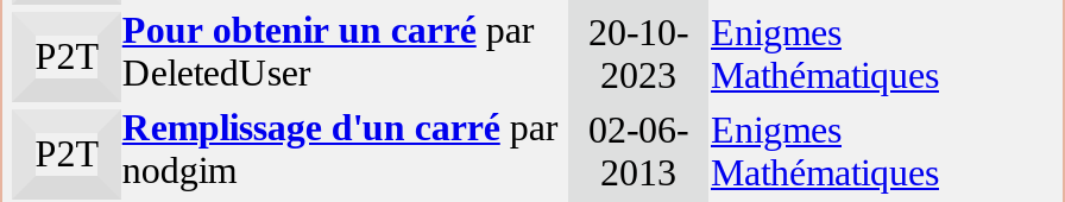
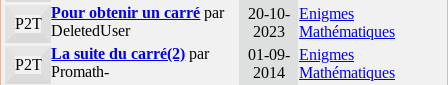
- Remplissage d'un carré par
- nodgim
+ La suite du carré(2) par
+ Promath-

- 02-06-
- 2013
+ 01-09-
+ 2014
